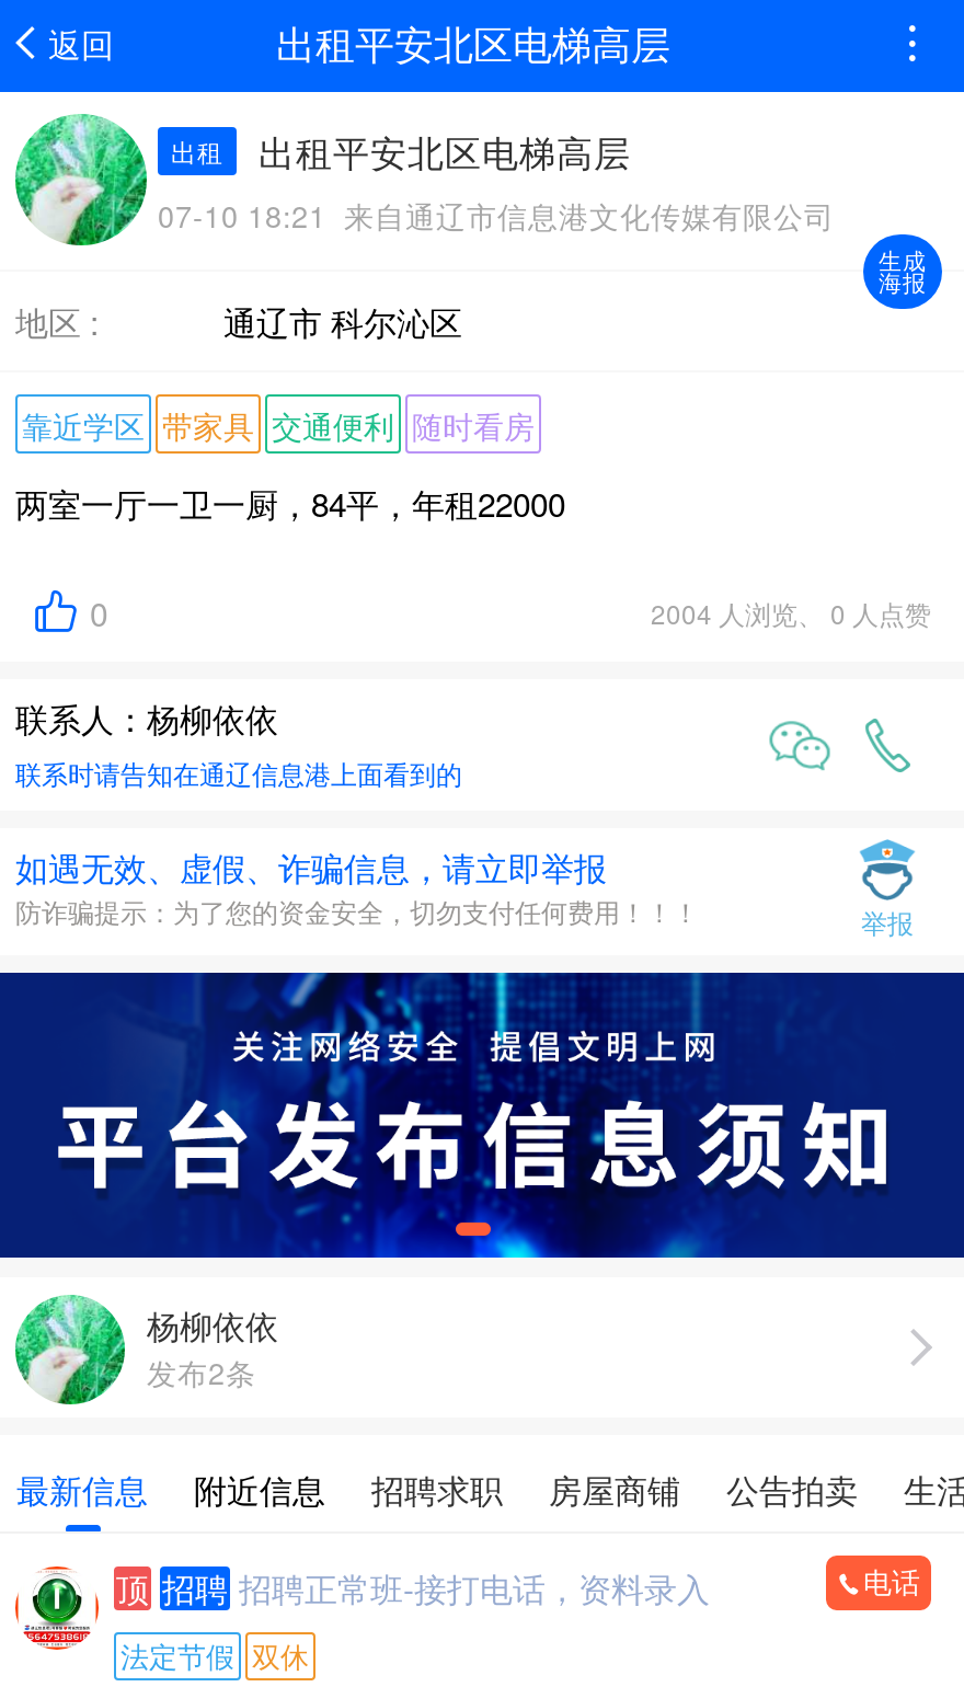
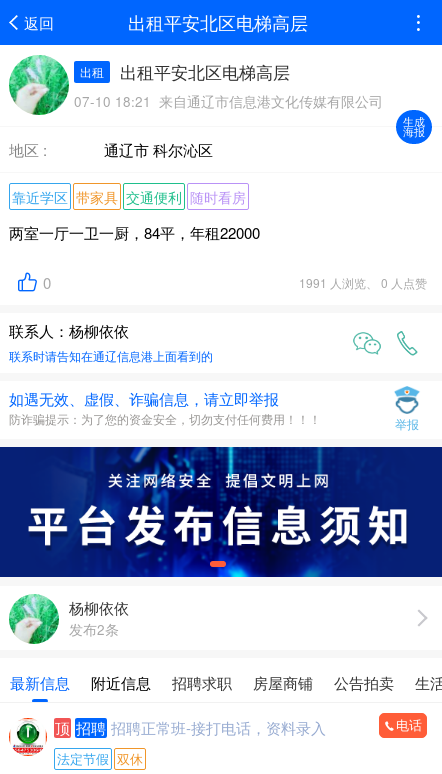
- 2004 人浏览、 0 人点赞
+ 1991 人浏览、 0 人点赞
